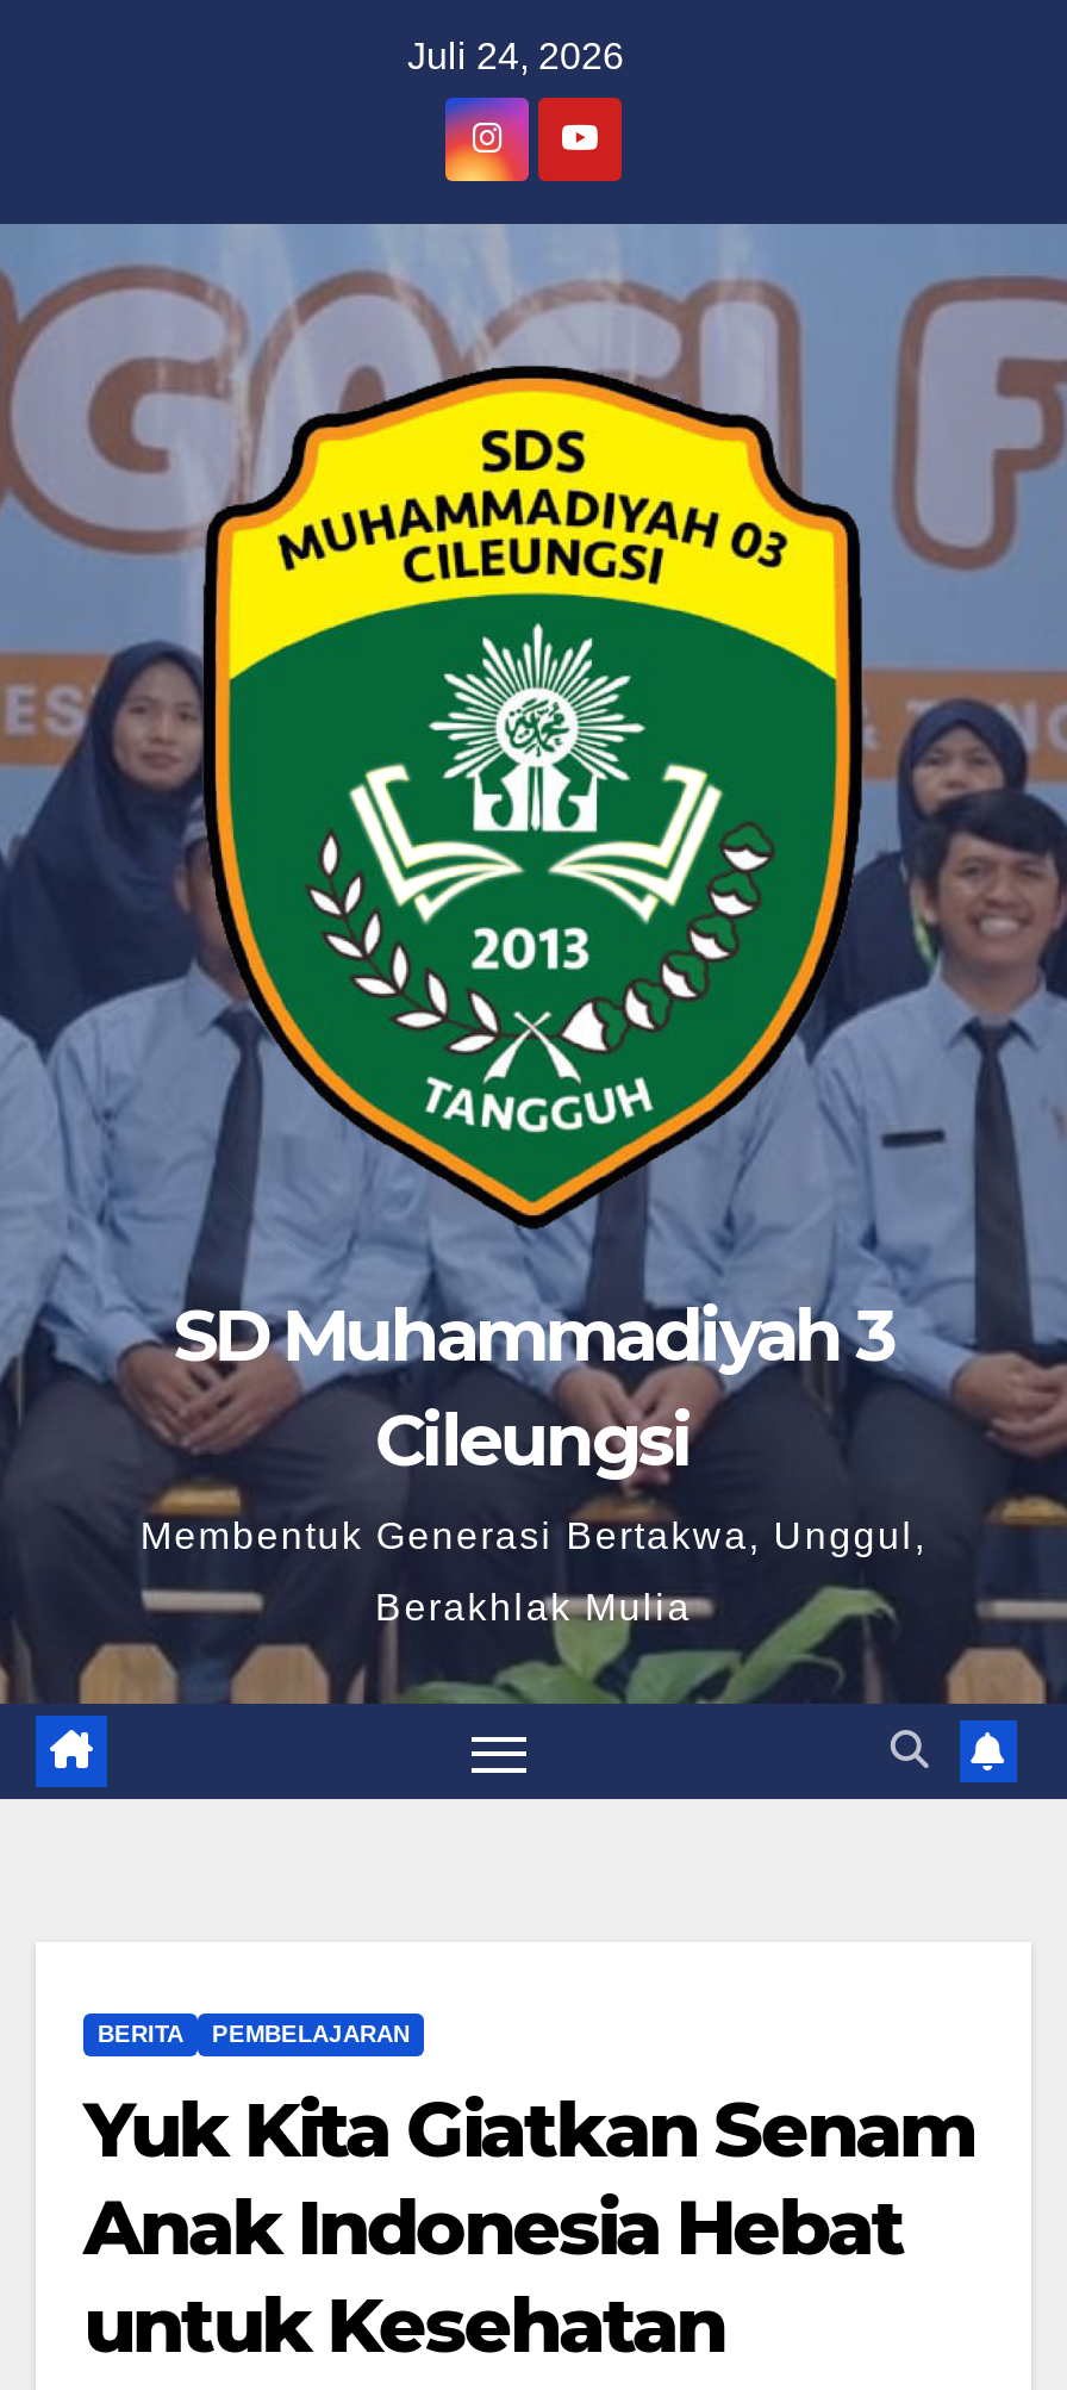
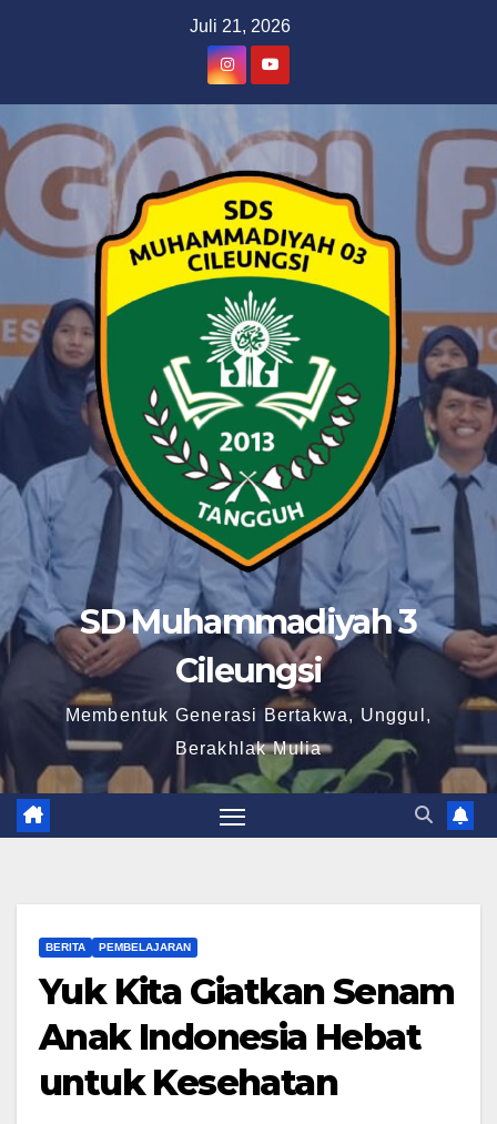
- Juli 24, 2026
+ Juli 21, 2026
